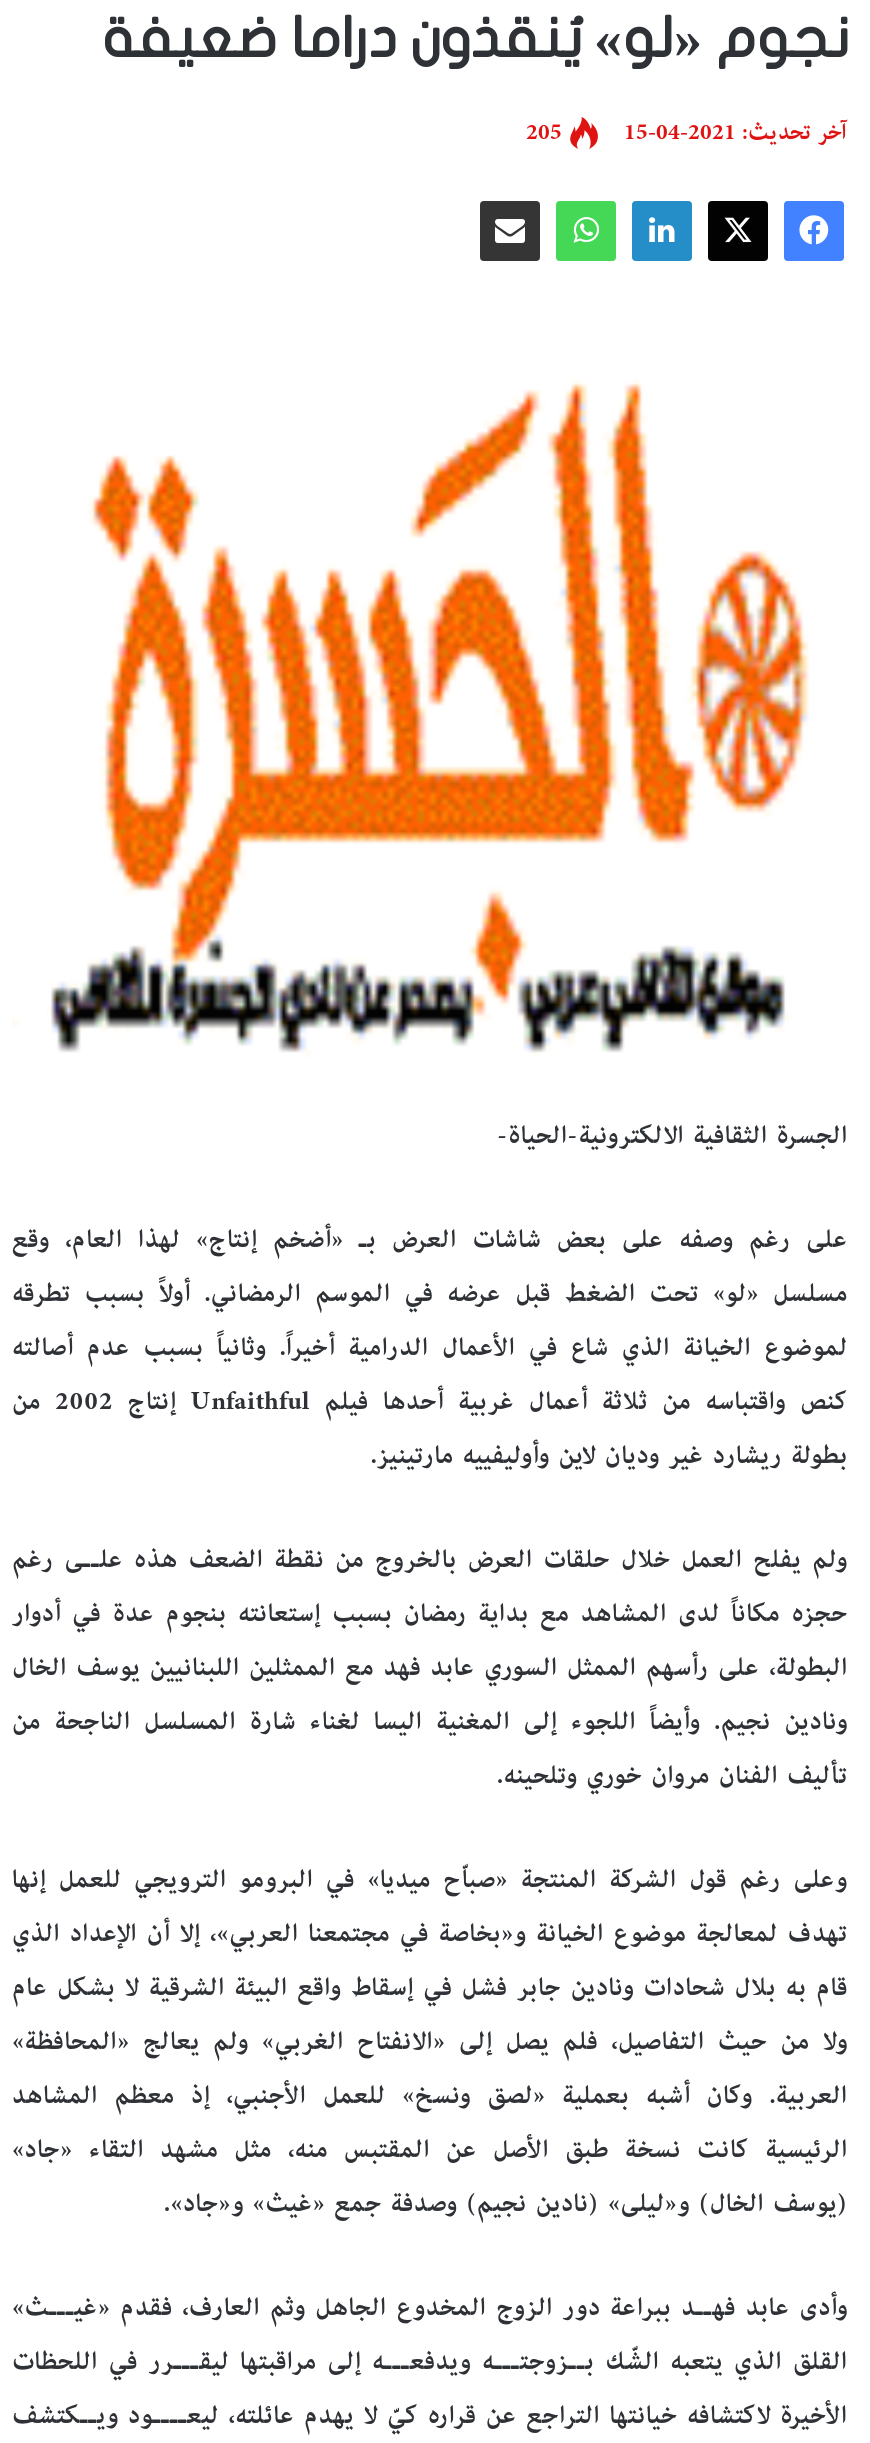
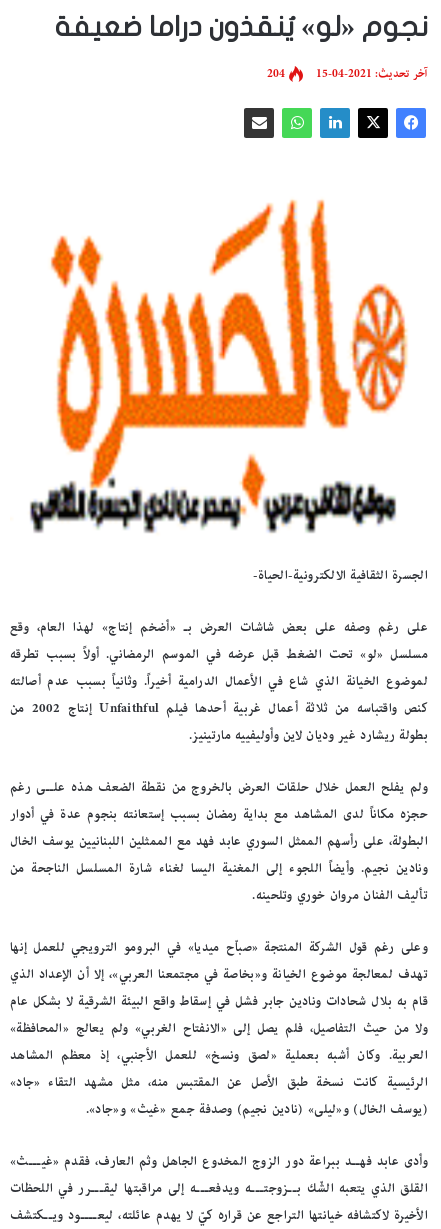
- 205
+ 204
